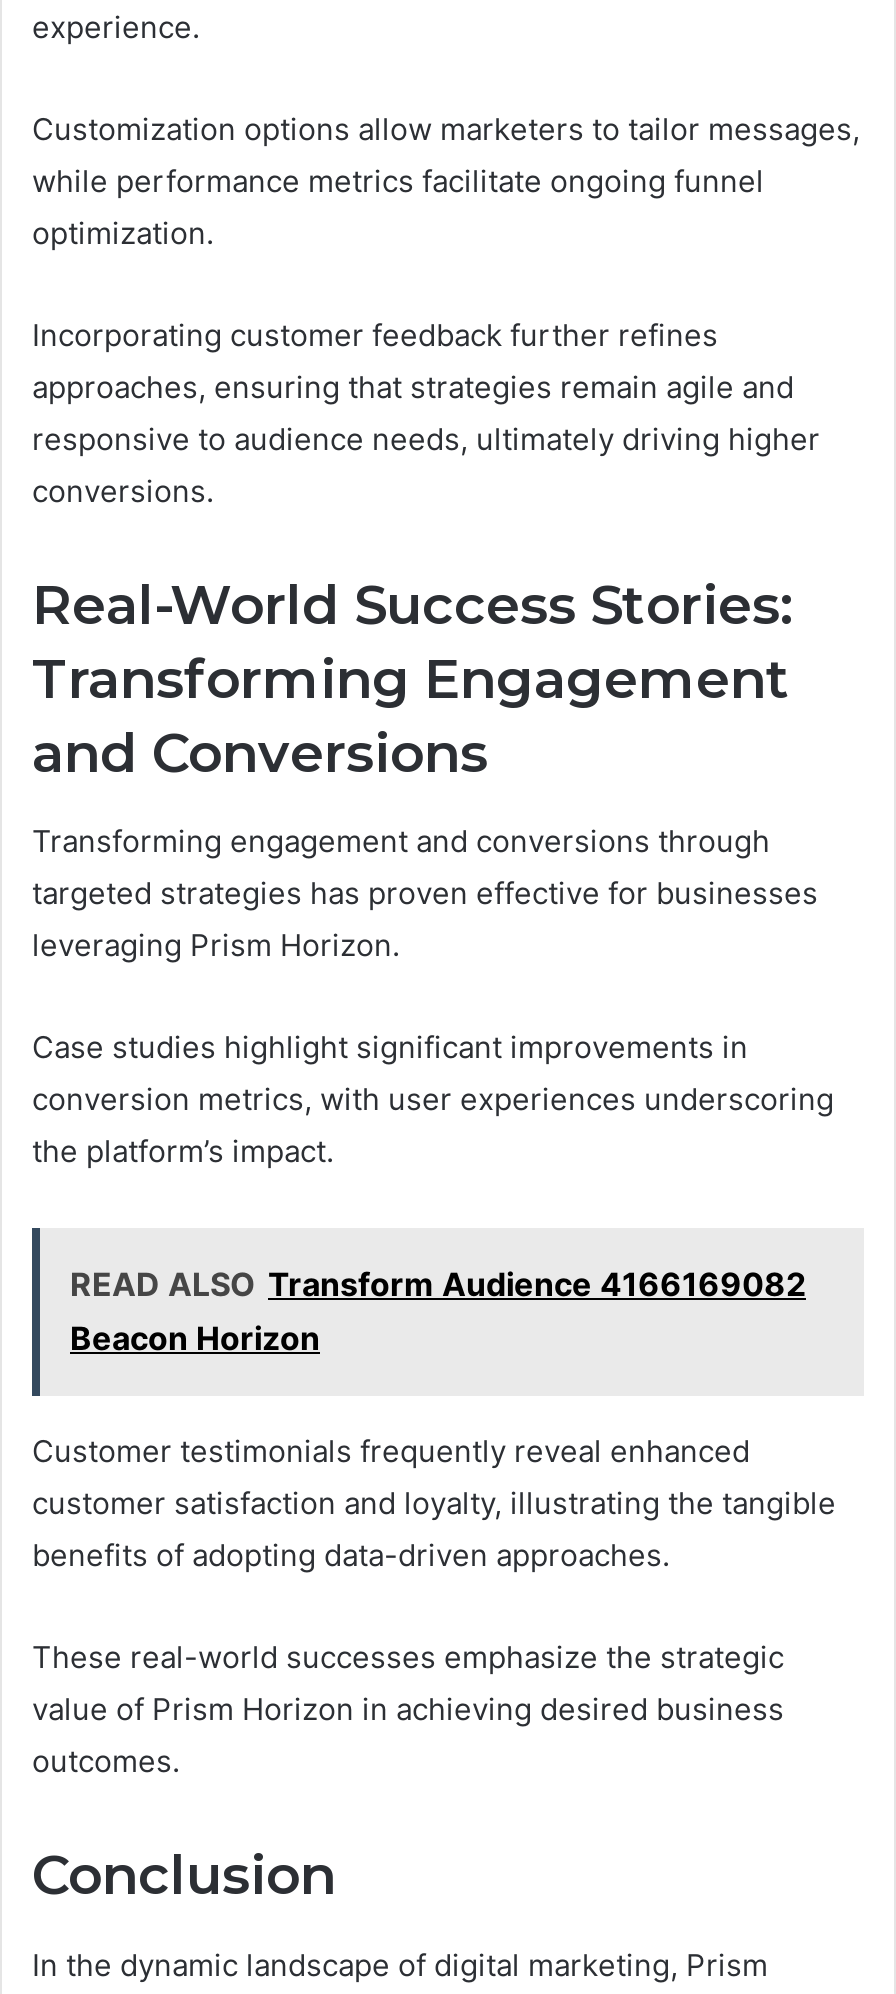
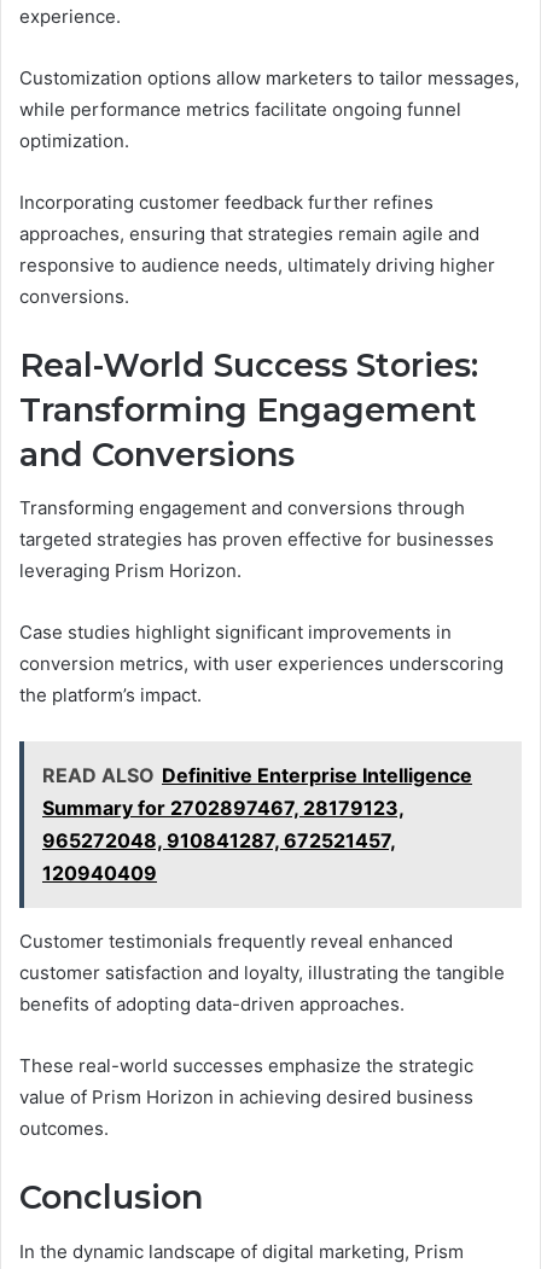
- READ ALSO Transform Audience 4166169082
- Beacon Horizon
+ READ ALSO Definitive Enterprise Intelligence
+ Summary for 2702897467, 28179123,
+ 965272048, 910841287, 672521457,
+ 120940409
